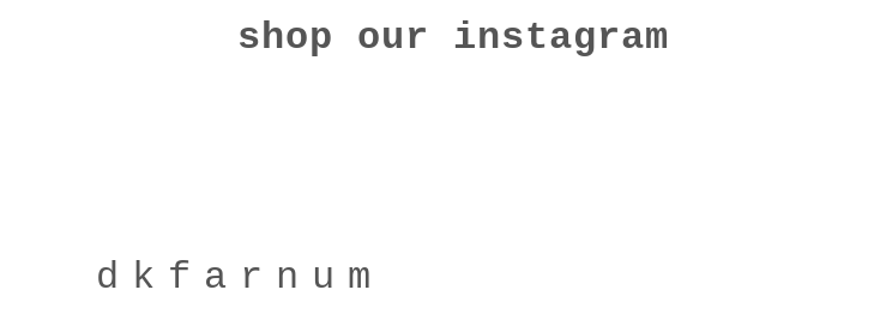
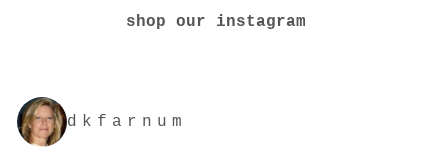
+ [image]
